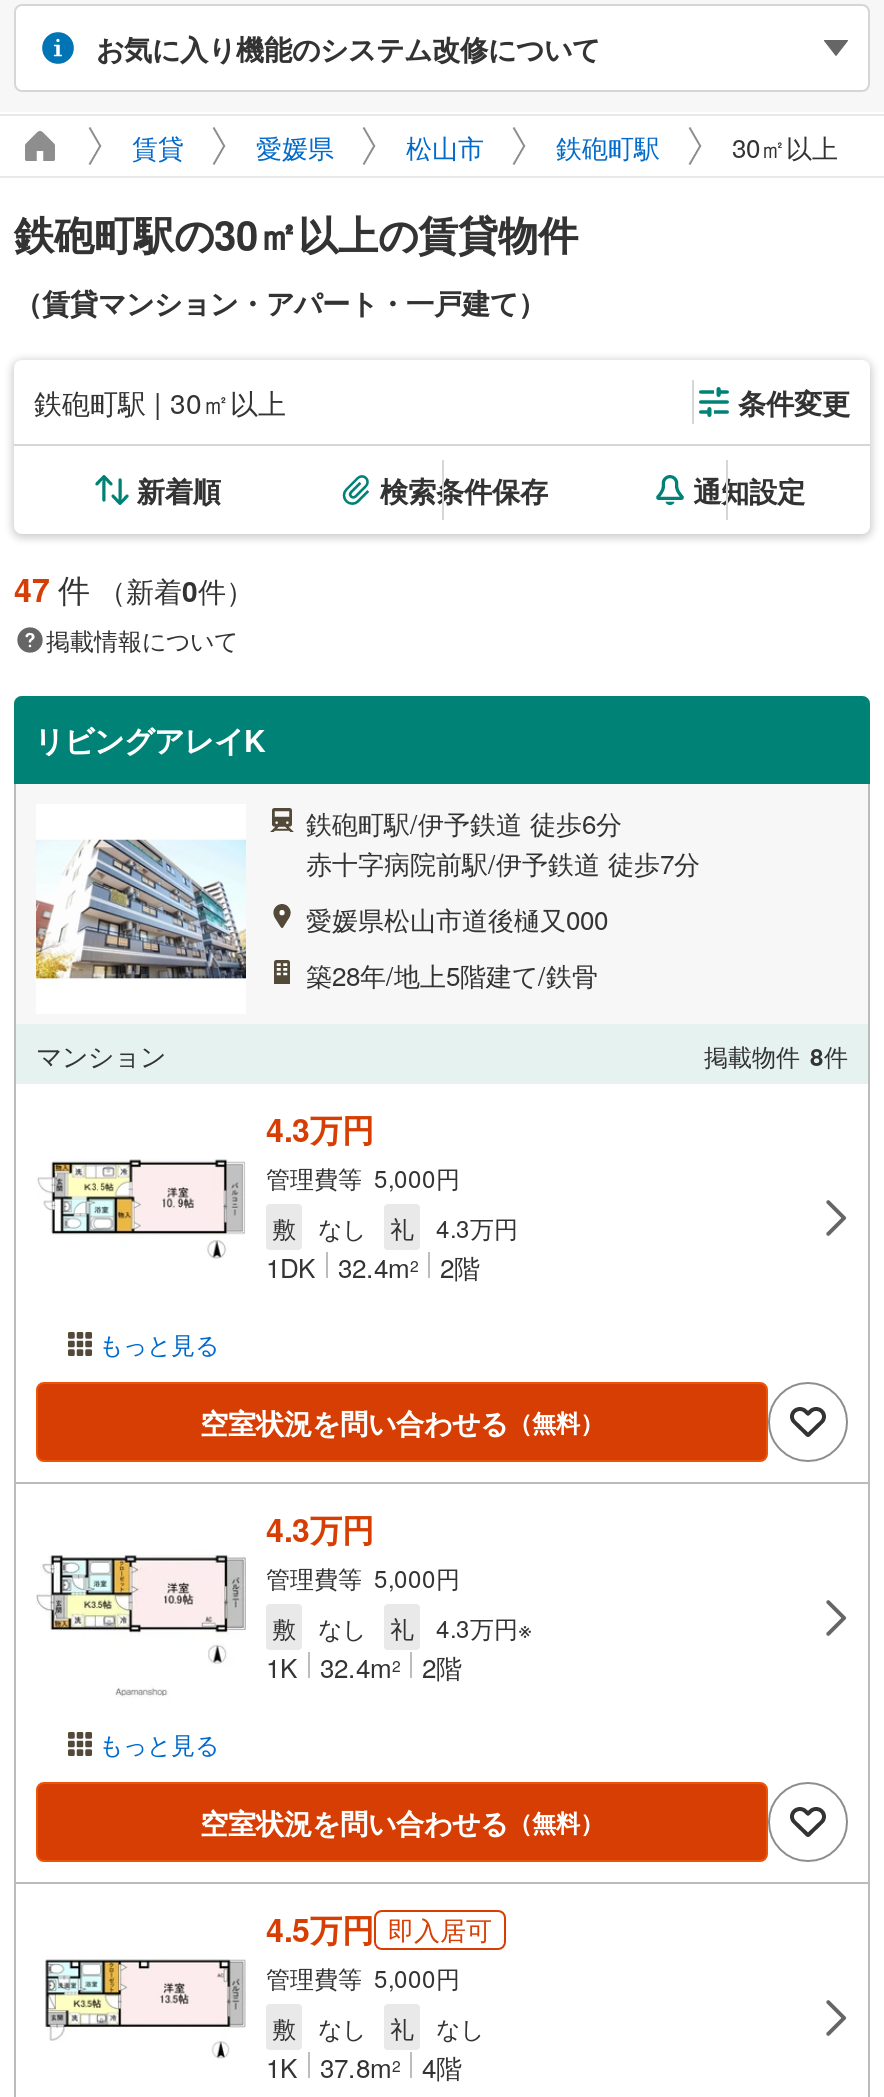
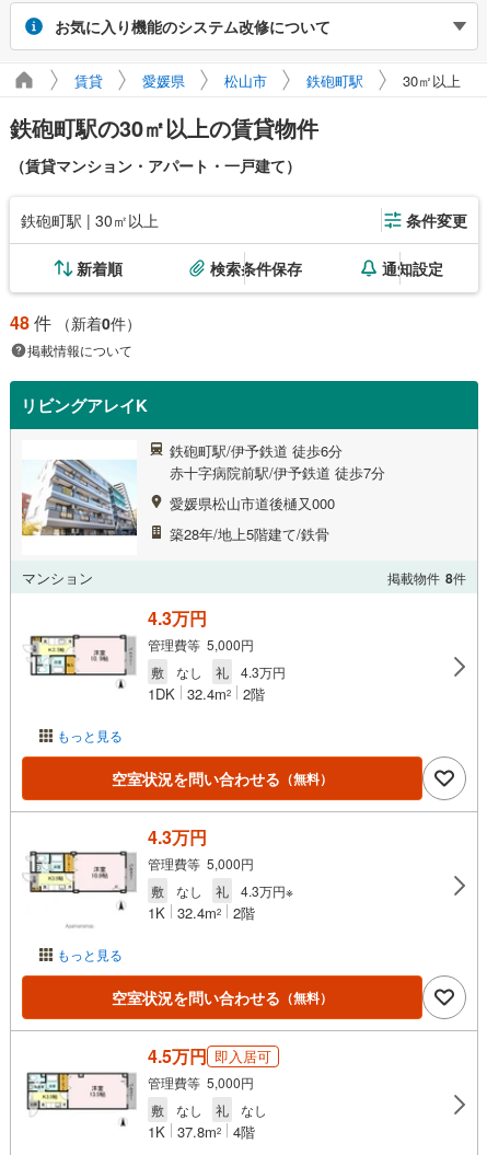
- 47件 （新着0件）
+ 48件 （新着0件）
